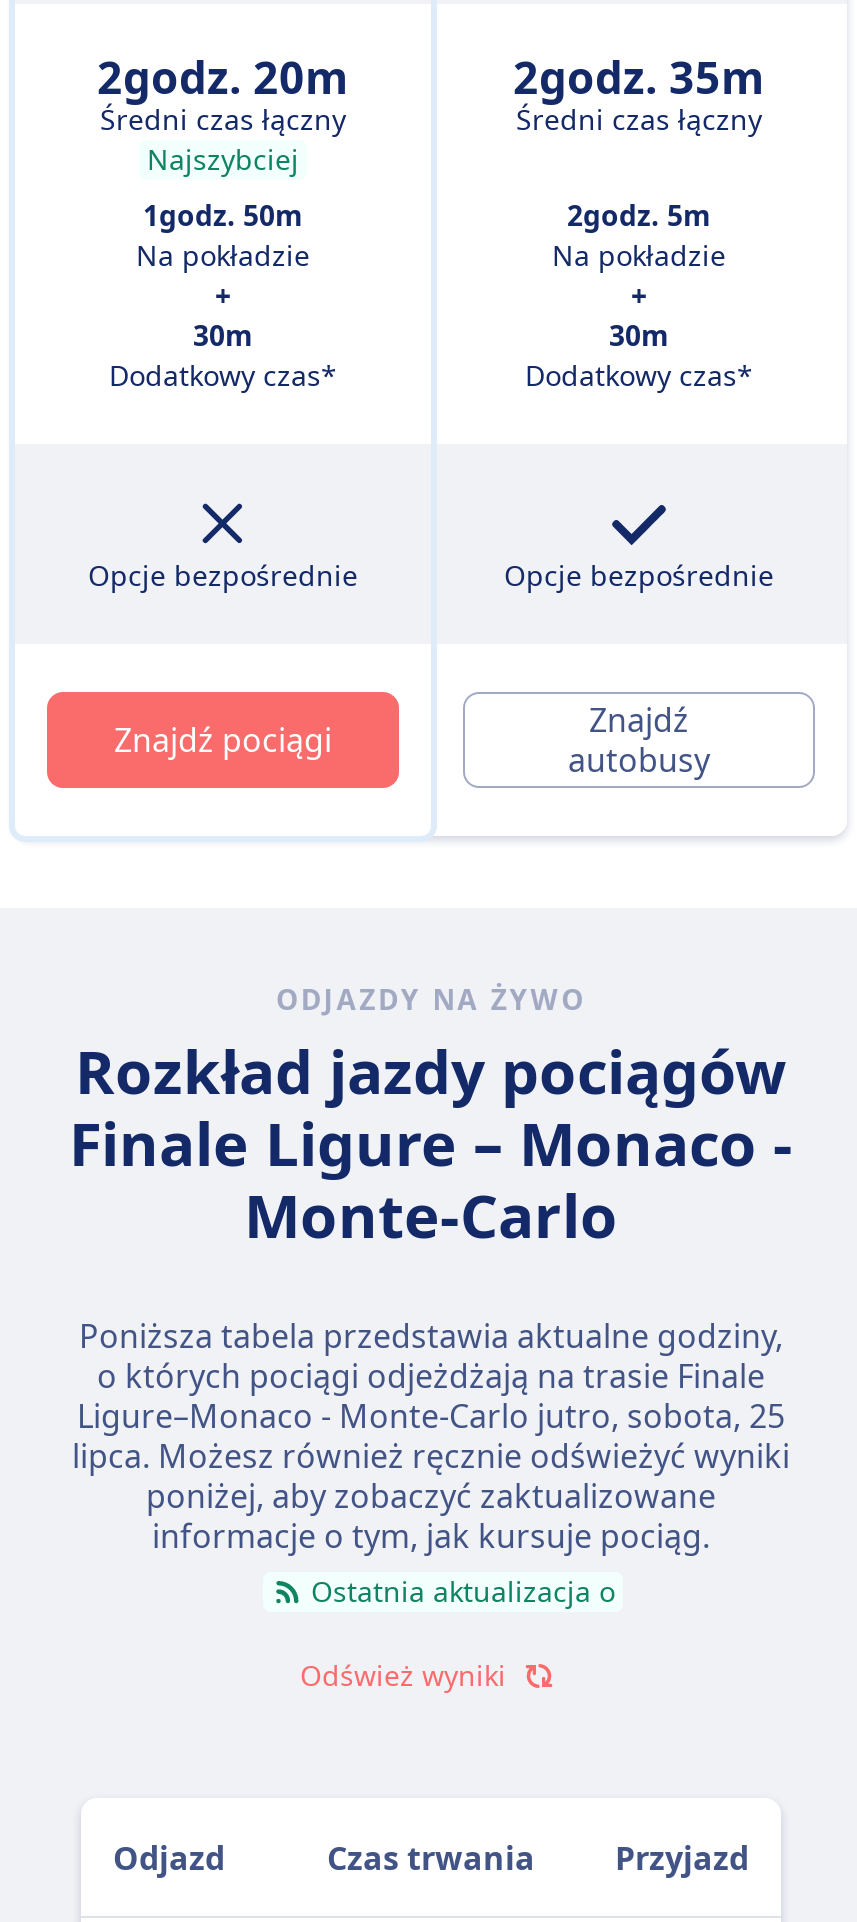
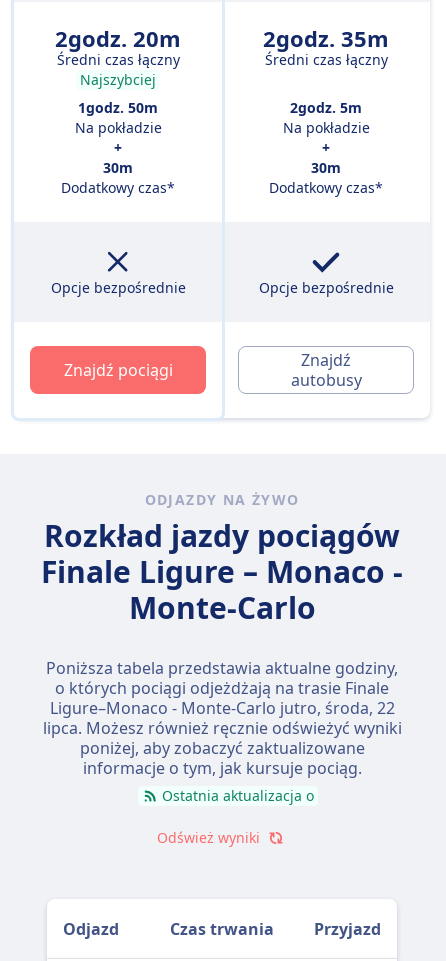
- Ligure–Monaco - Monte-Carlo jutro, sobota, 25
+ Ligure–Monaco - Monte-Carlo jutro, środa, 22
